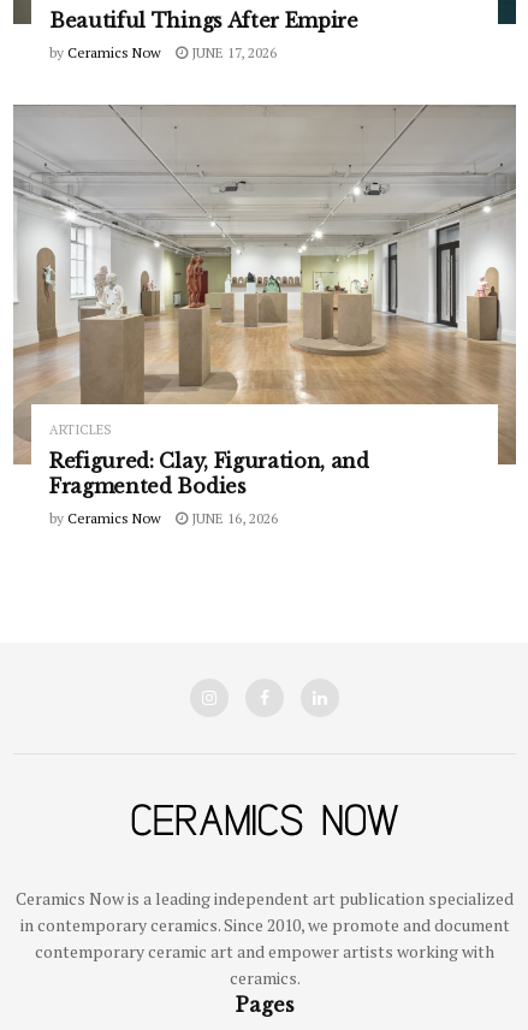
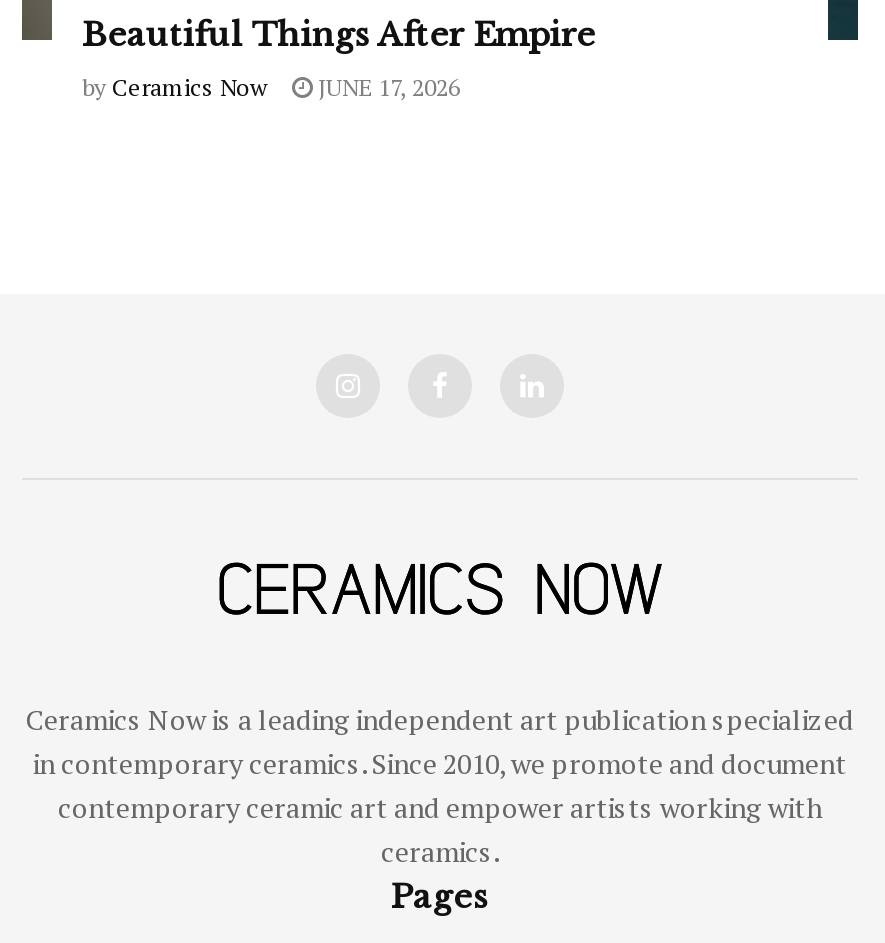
- [image]
- ARTICLES
- Refigured: Clay, Figuration, and
- Fragmented Bodies
- by Ceramics Now
- JUNE 16, 2026
